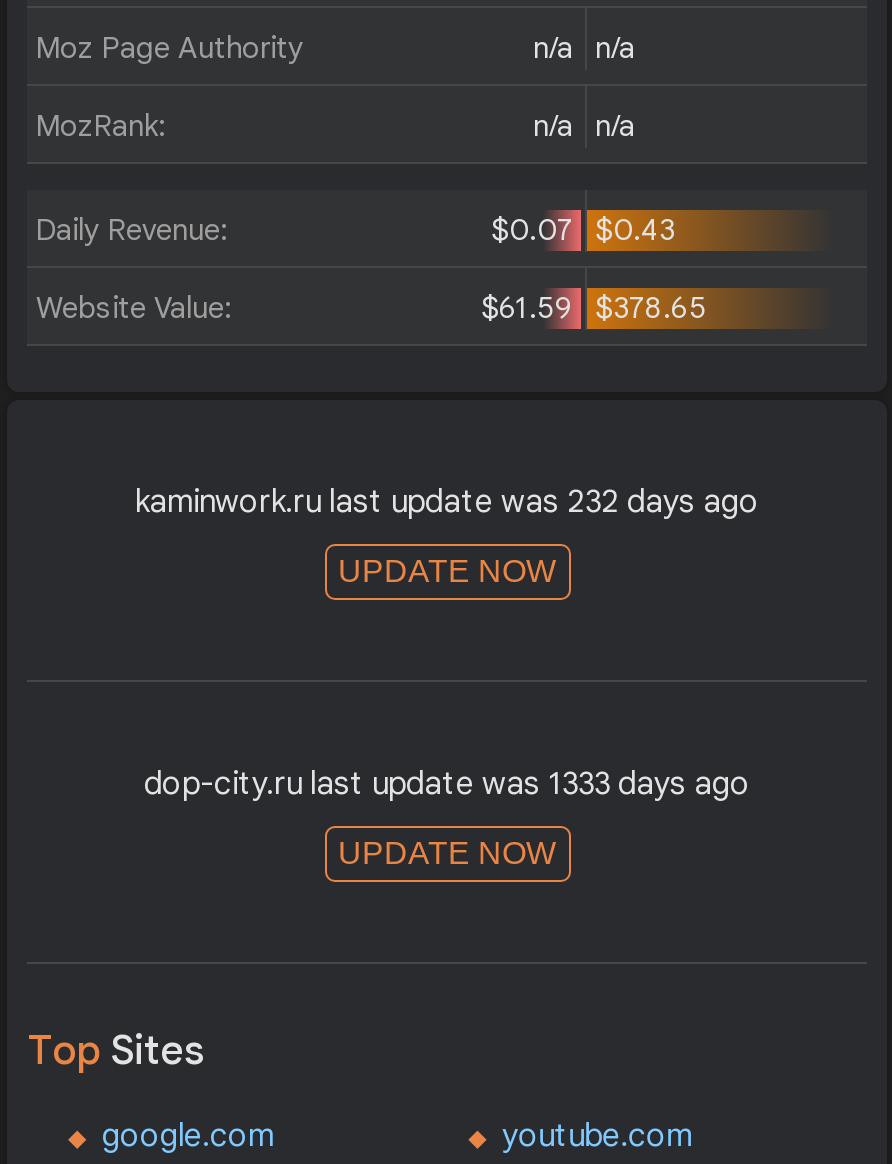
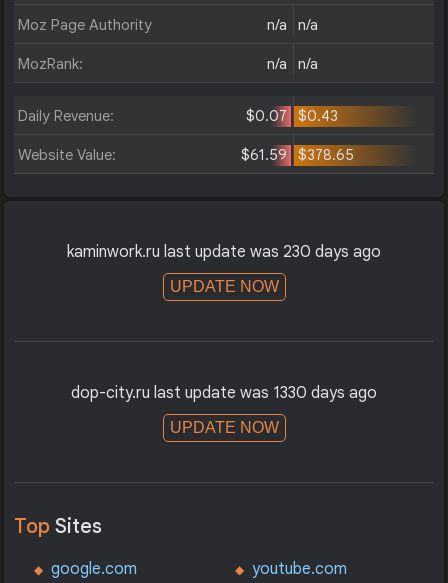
- kaminwork.ru last update was 232 days ago
+ kaminwork.ru last update was 230 days ago

- dop-city.ru last update was 1333 days ago
+ dop-city.ru last update was 1330 days ago
